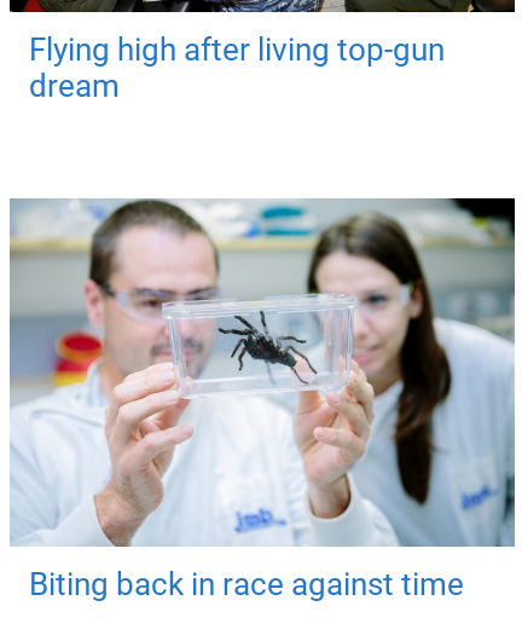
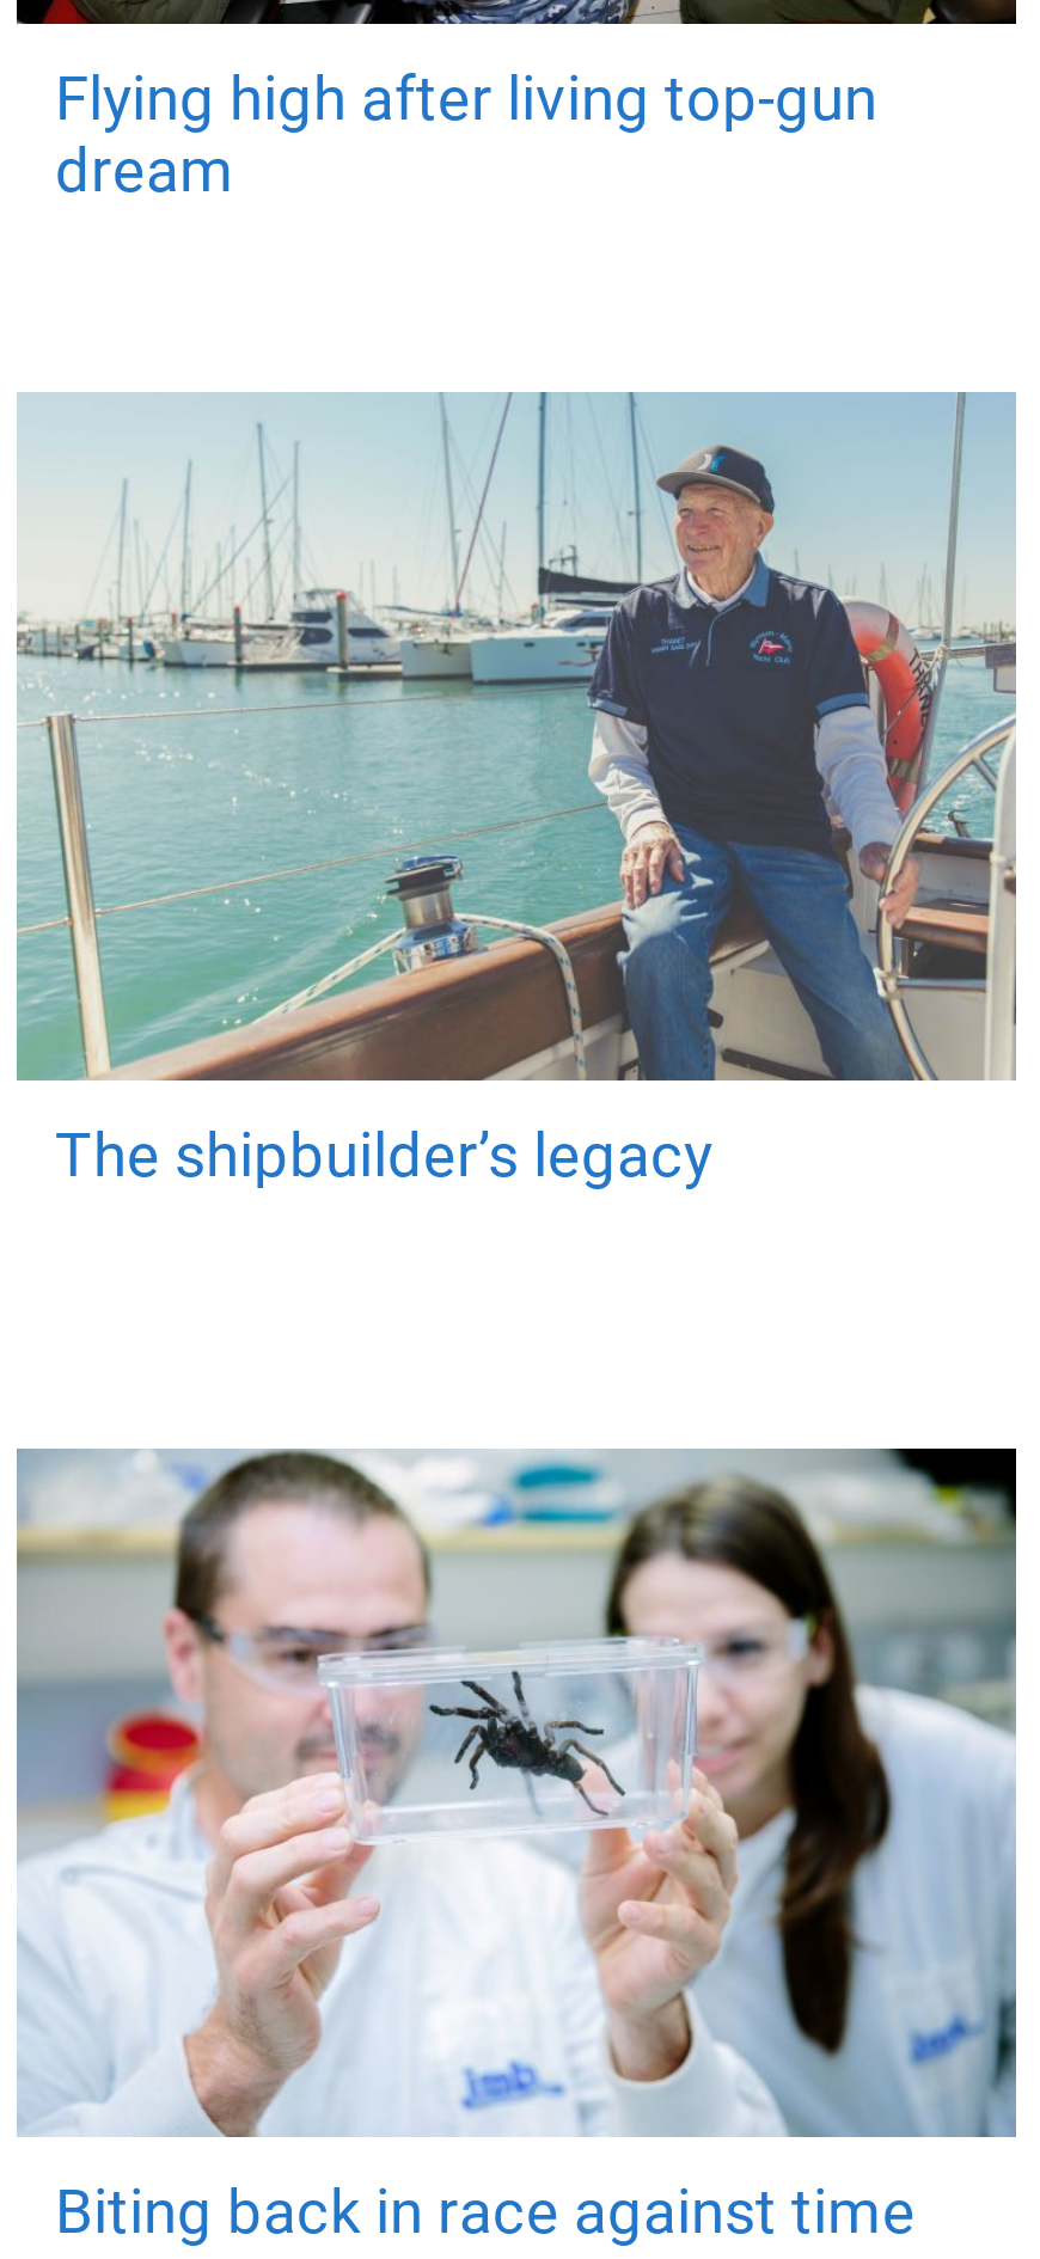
+ [image]
+ The shipbuilder’s legacy
